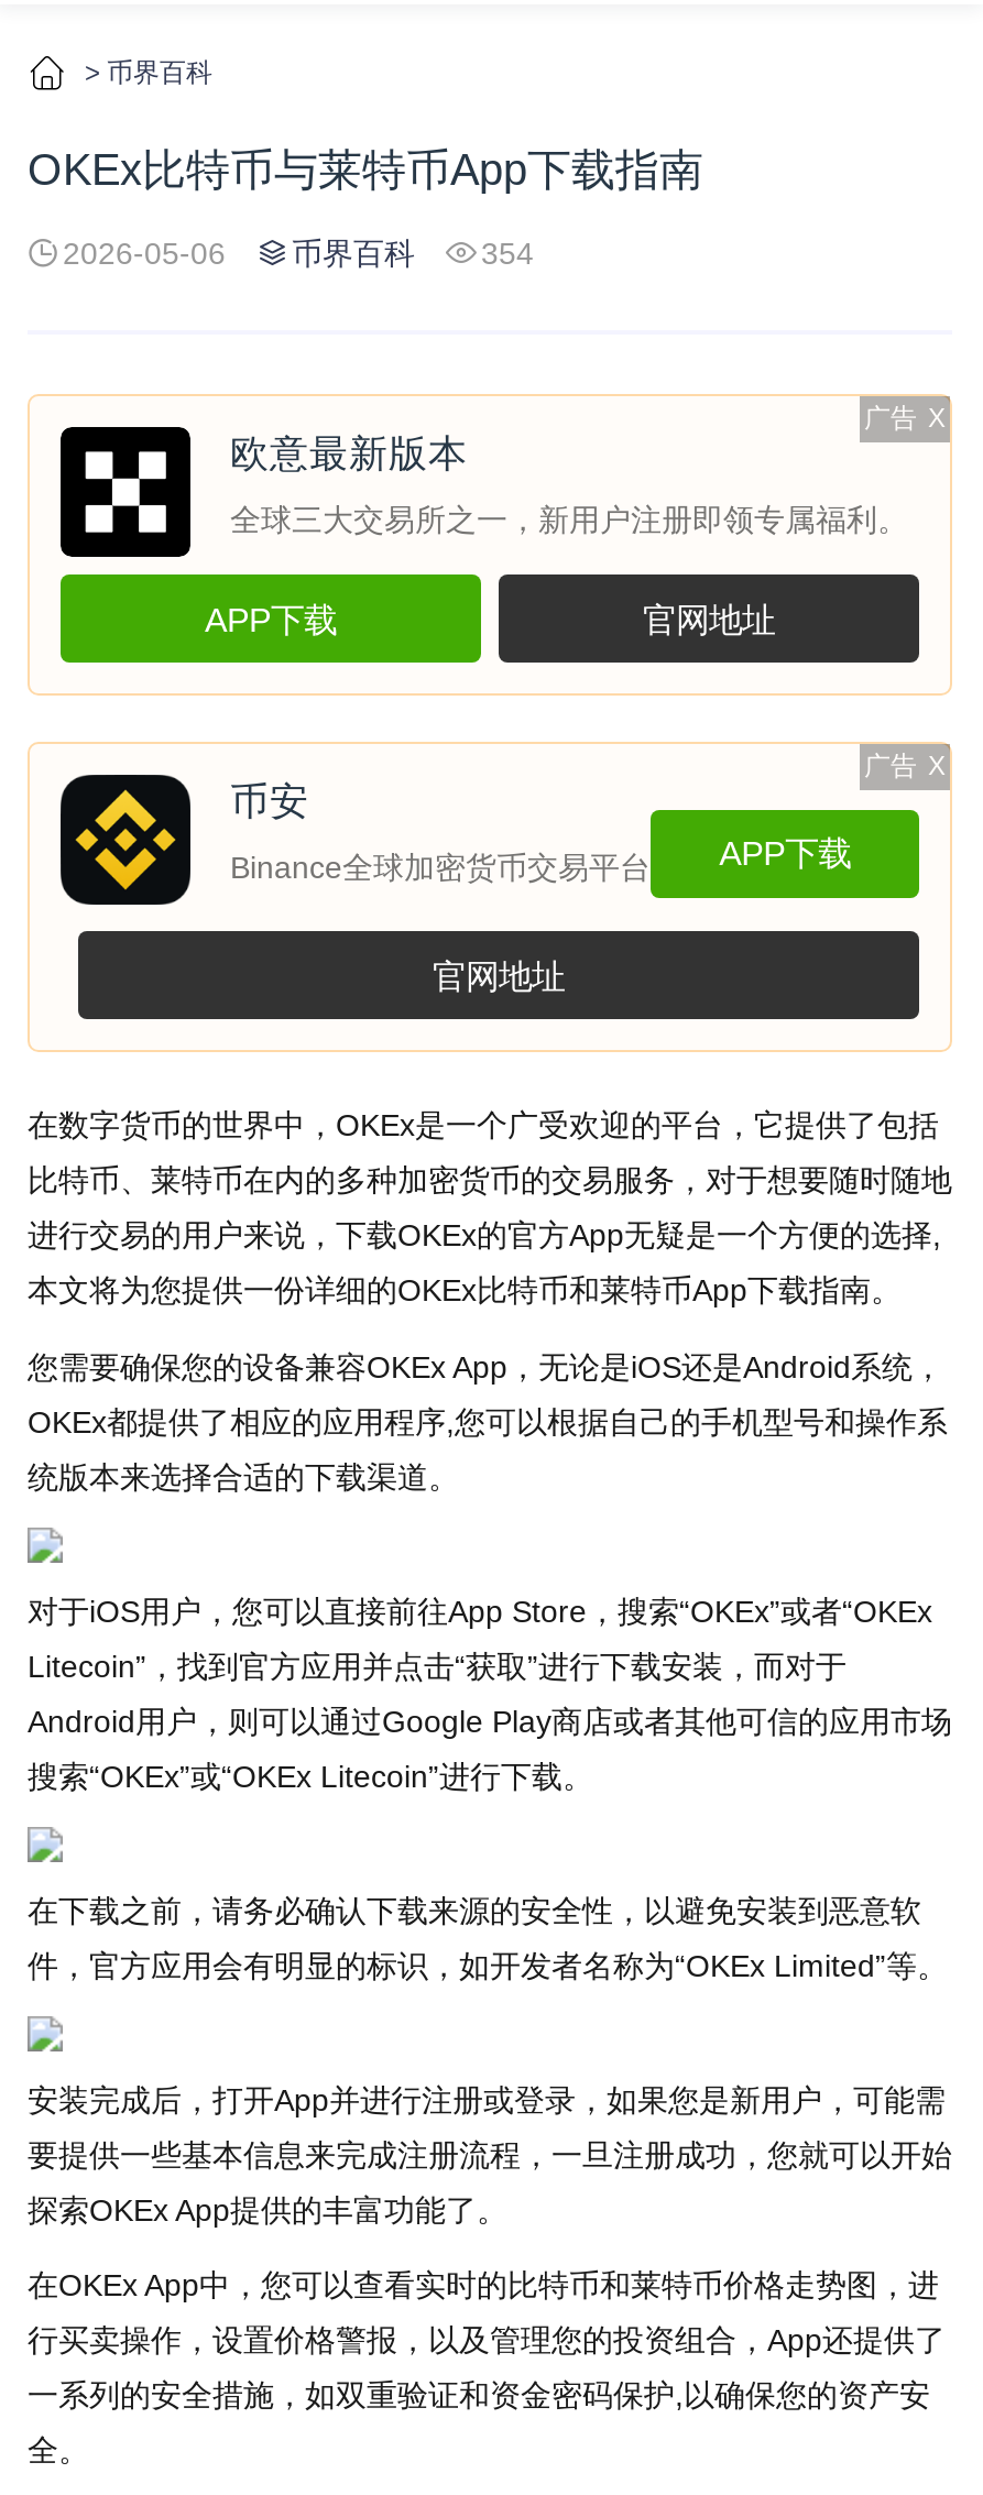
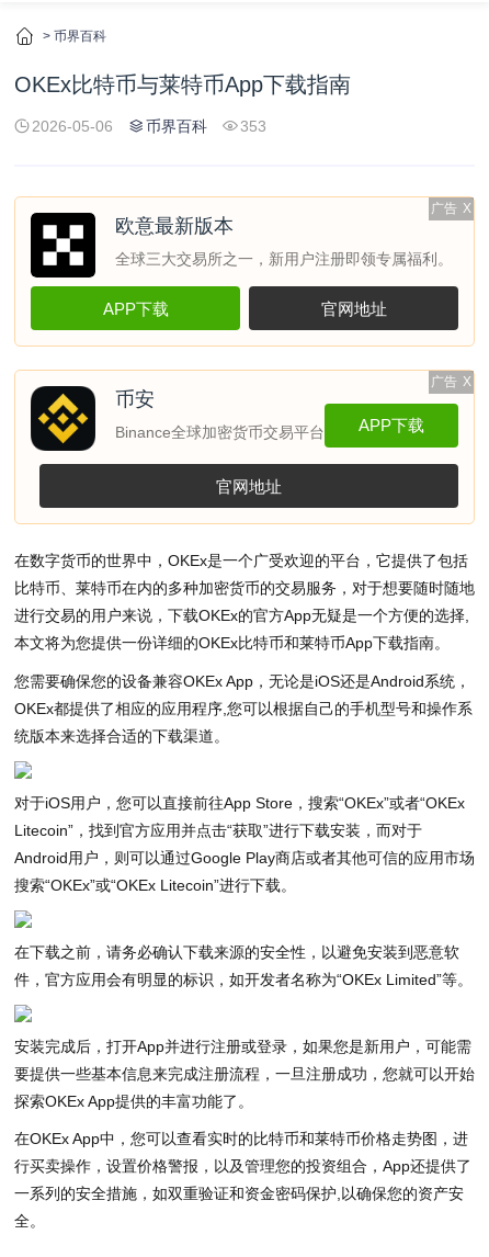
- 2026-05-06 币界百科 354
+ 2026-05-06 币界百科 353
